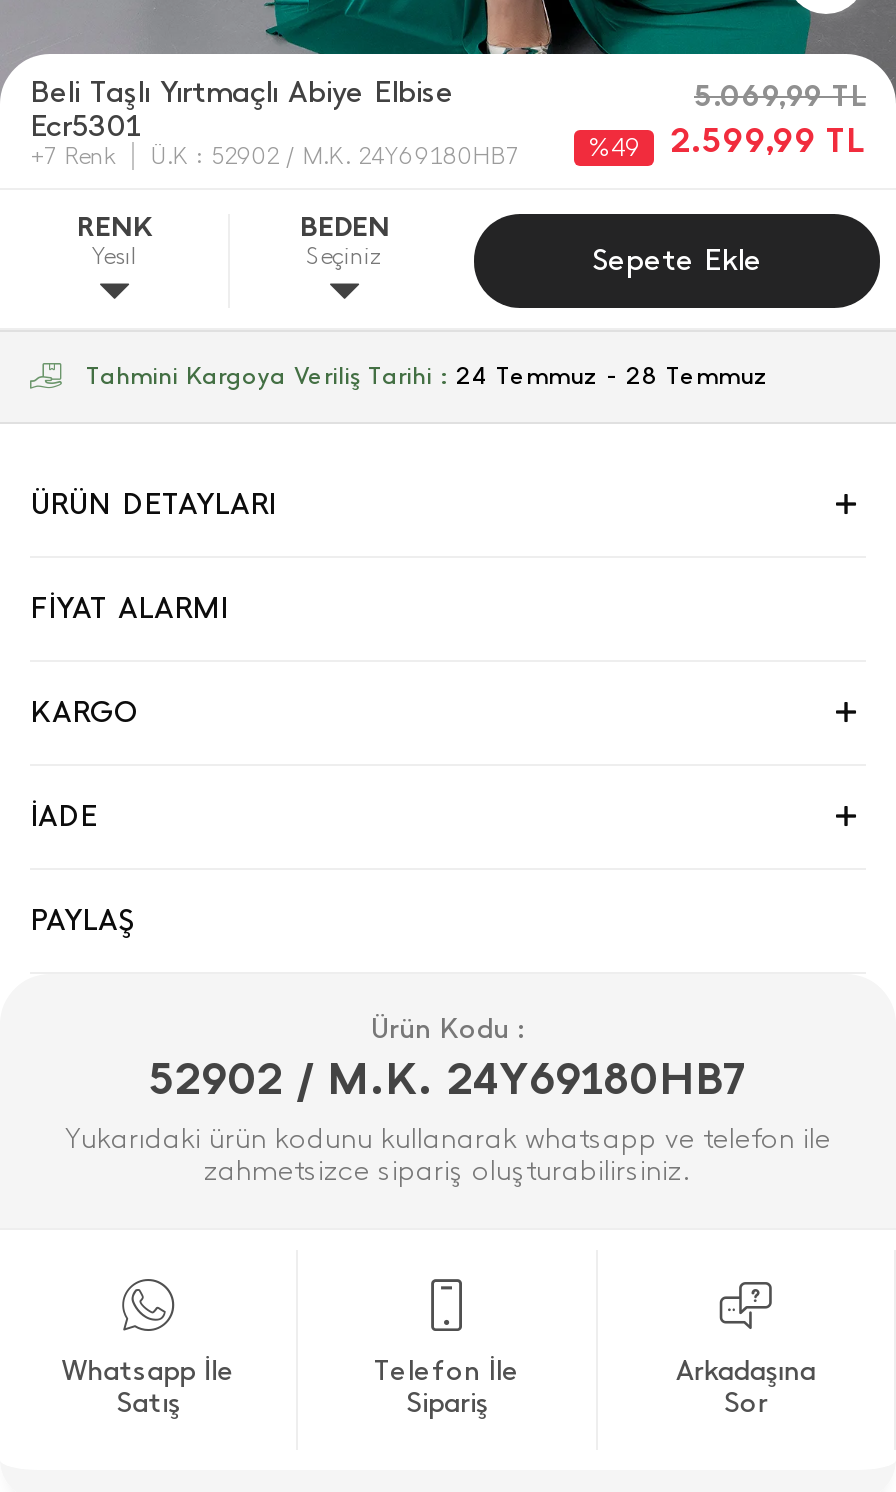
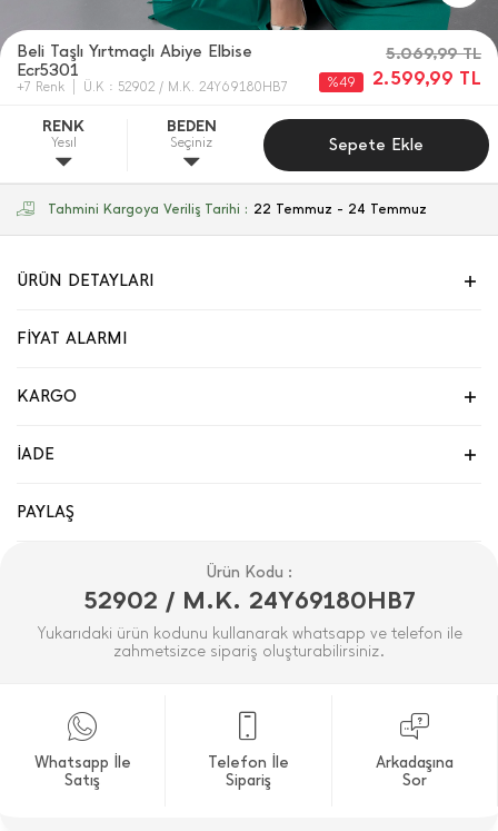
- Tahmini Kargoya Veriliş Tarihi : 24 Temmuz - 28 Temmuz
+ Tahmini Kargoya Veriliş Tarihi : 22 Temmuz - 24 Temmuz
